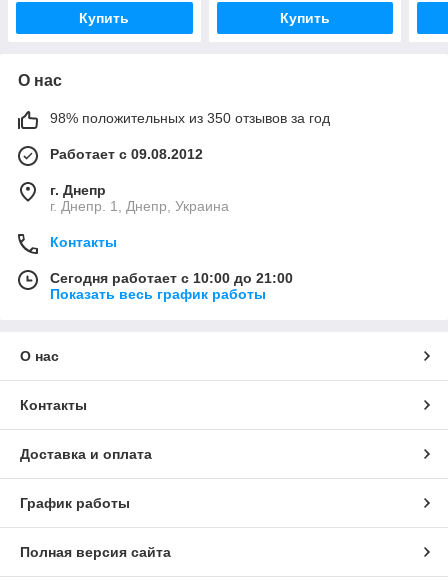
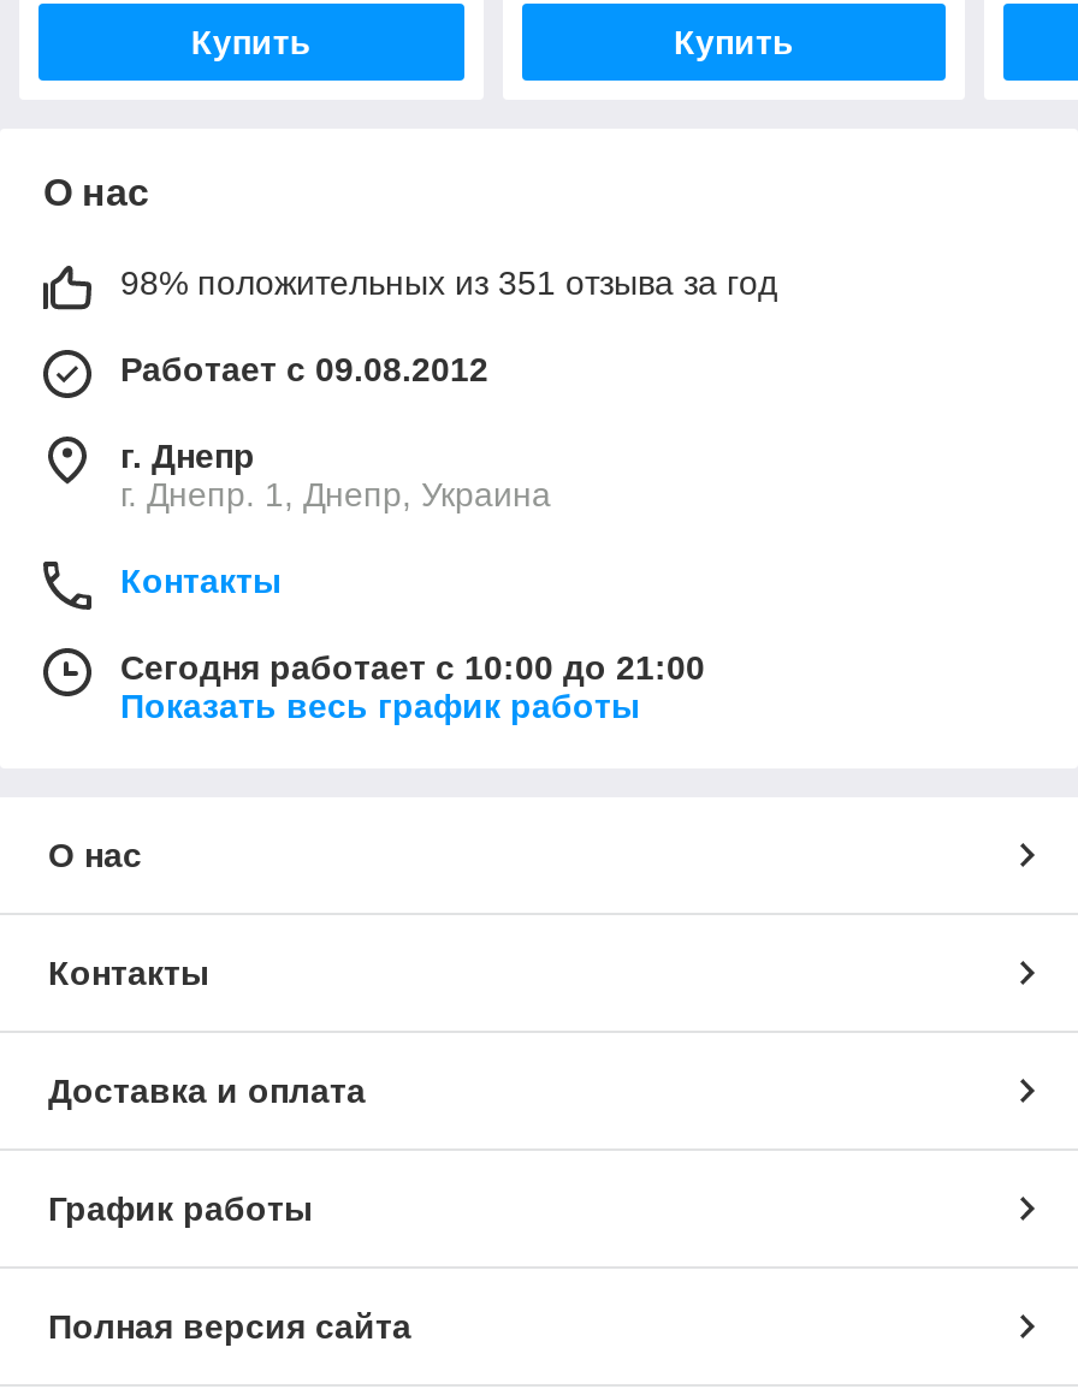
- 98% положительных из 350 отзывов за год
+ 98% положительных из 351 отзыва за год
